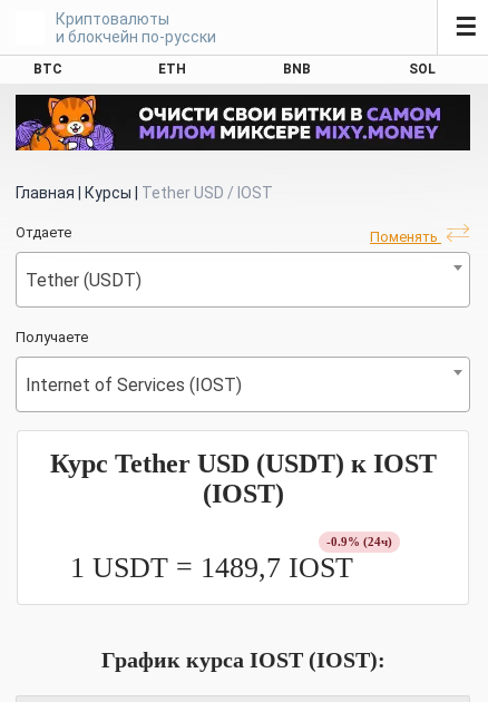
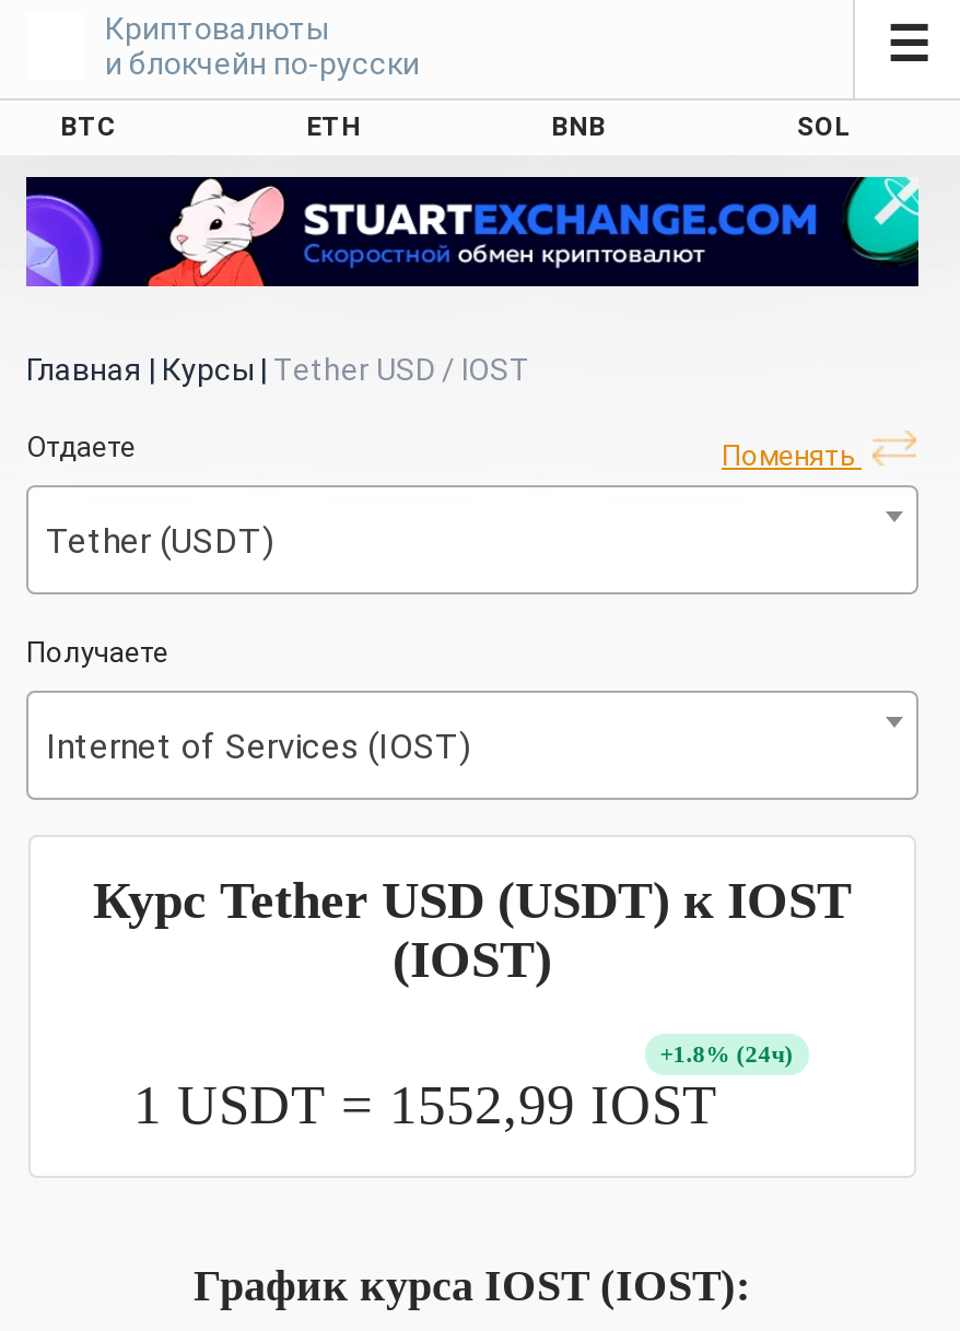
- [image]
+ [image]

- -0.9% (24ч)
+ +1.8% (24ч)

- 1 USDT = 1489,7 IOST
+ 1 USDT = 1552,99 IOST
